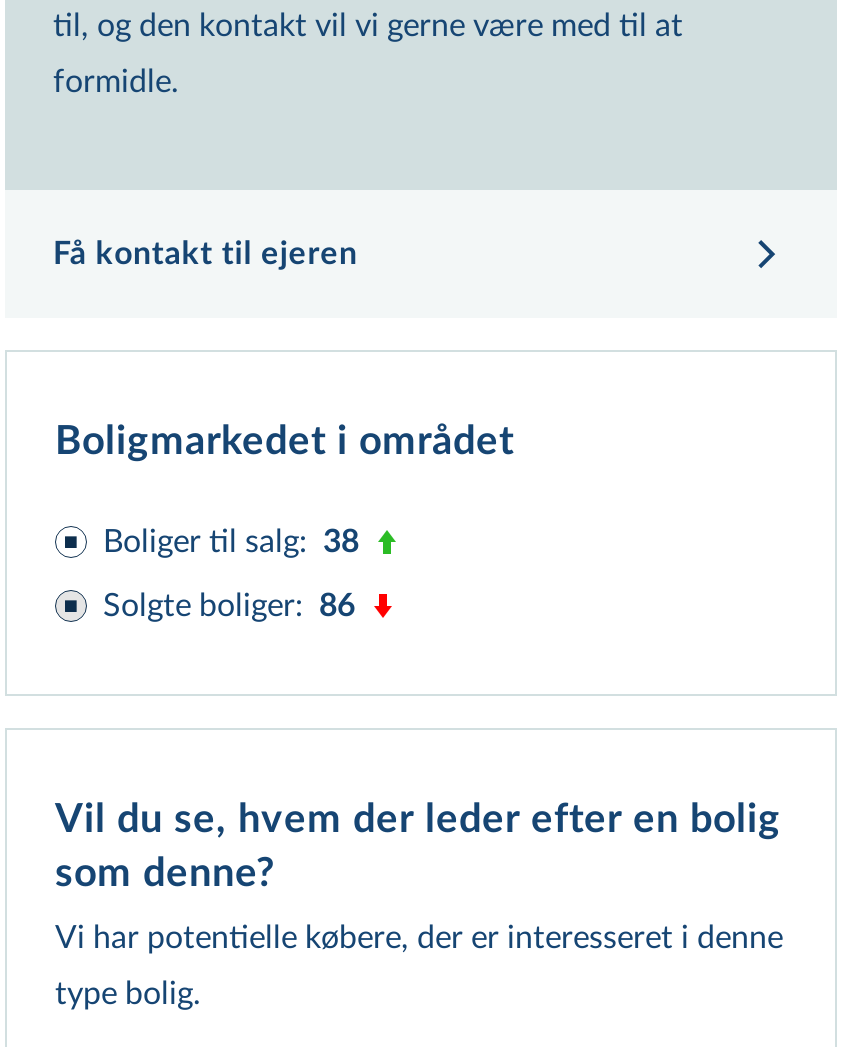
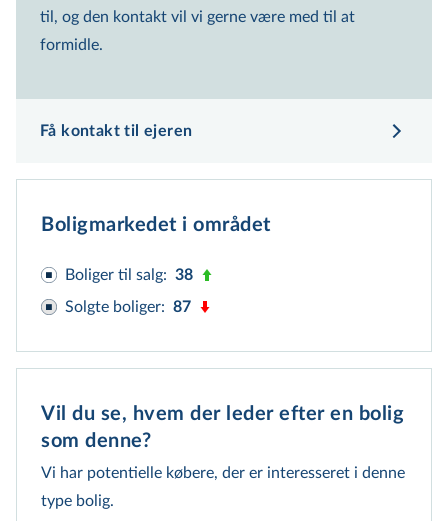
- Solgte boliger: 86
+ Solgte boliger: 87
